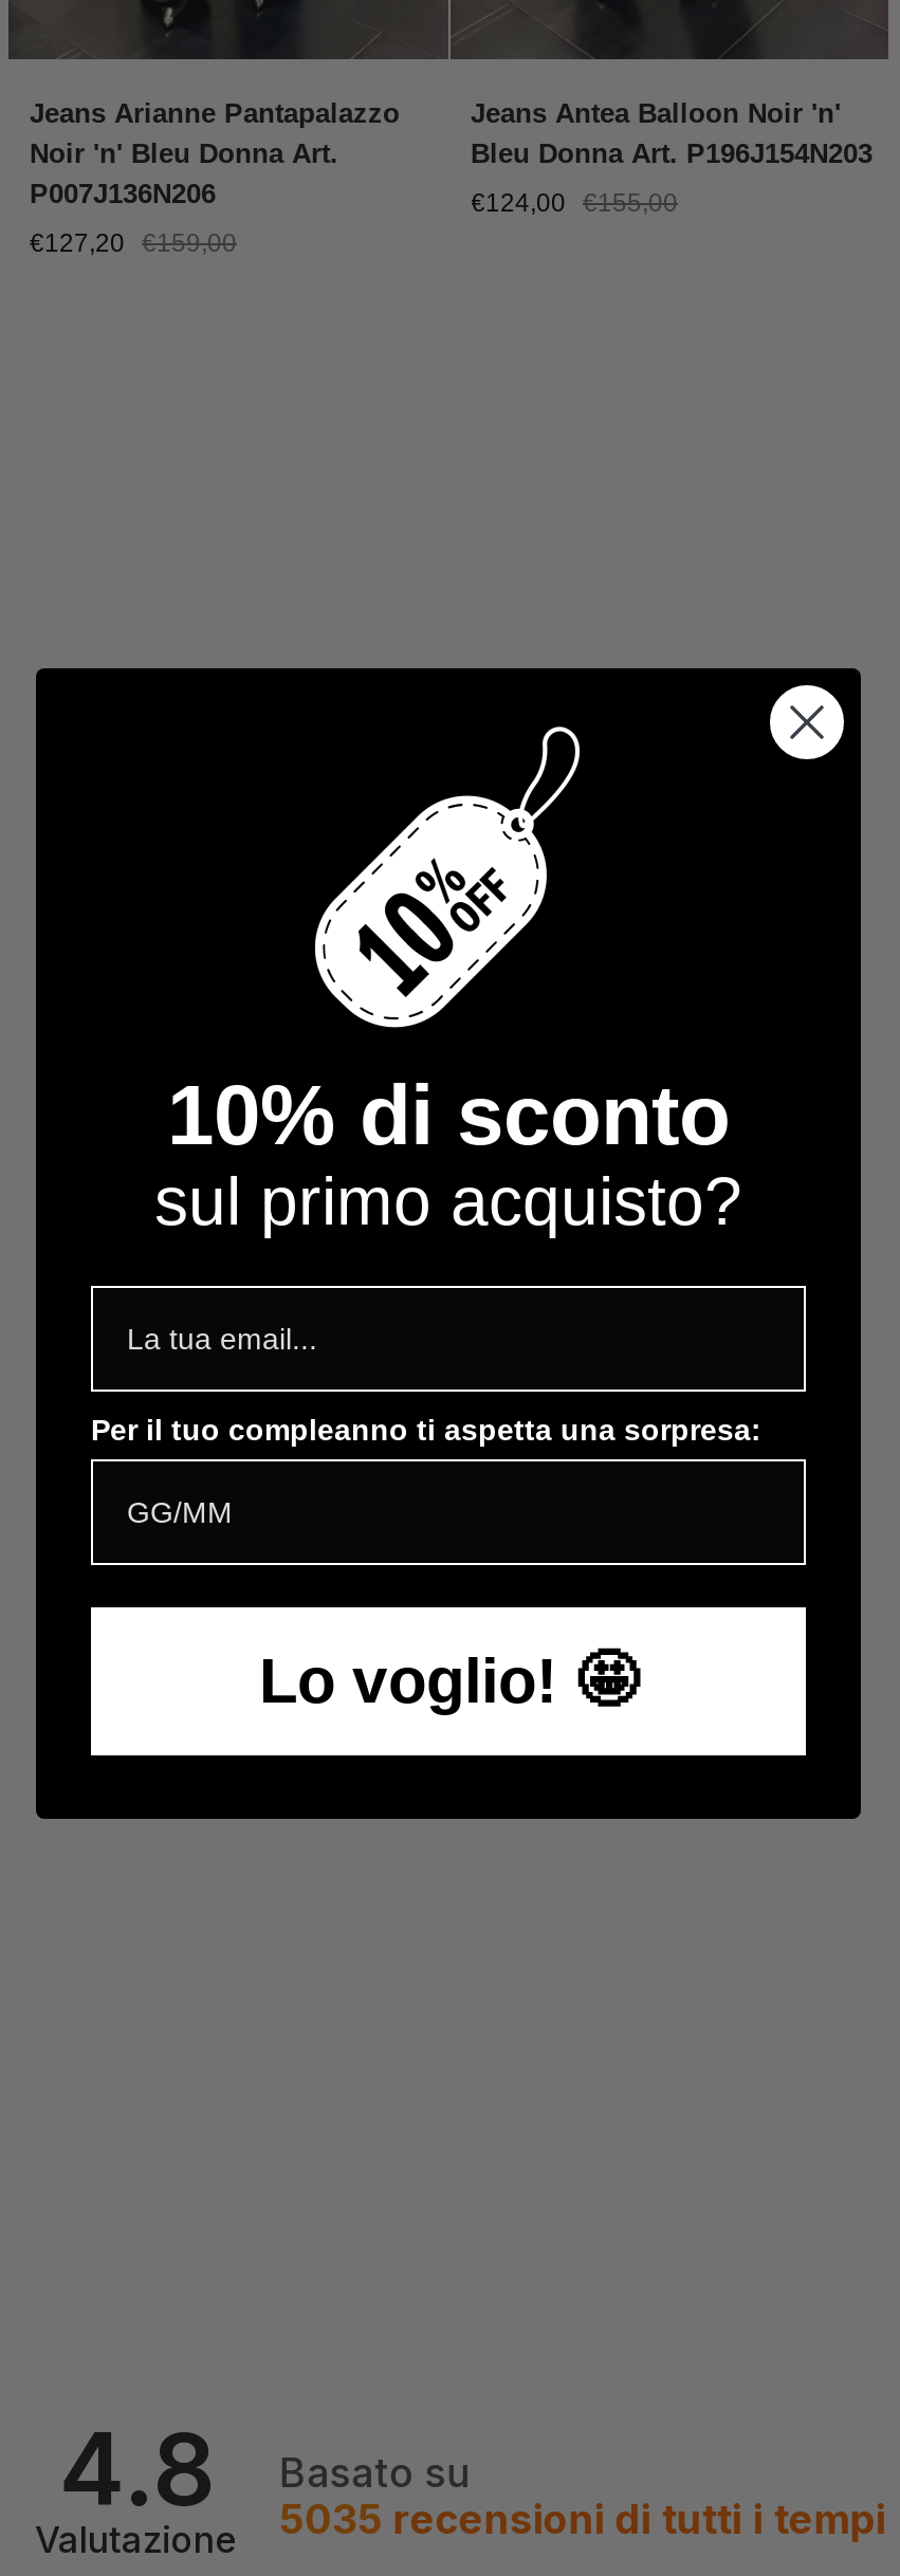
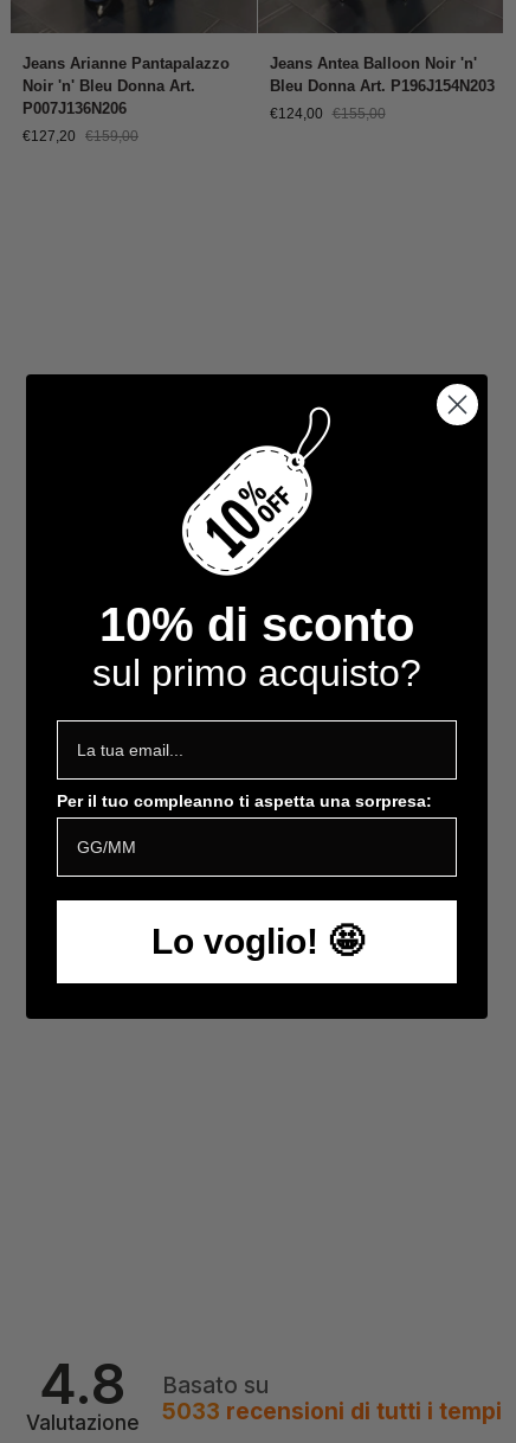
- 5035 recensioni di tutti i tempi
+ 5033 recensioni di tutti i tempi
